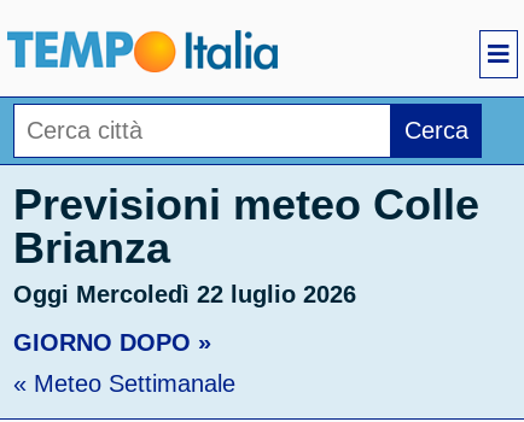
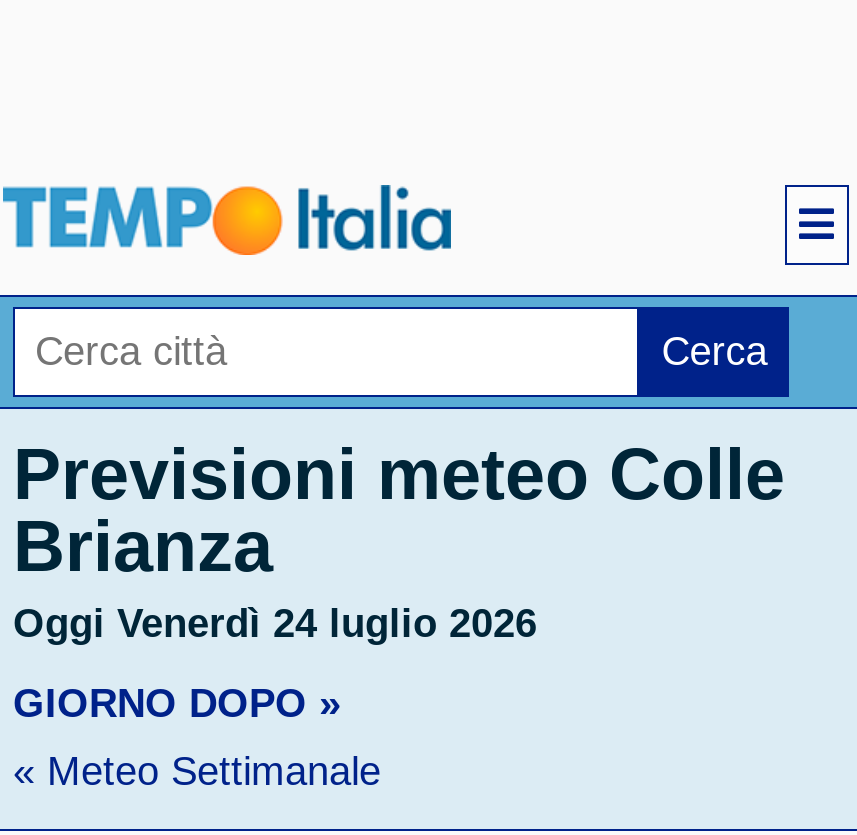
- Oggi Mercoledì 22 luglio 2026
+ Oggi Venerdì 24 luglio 2026
